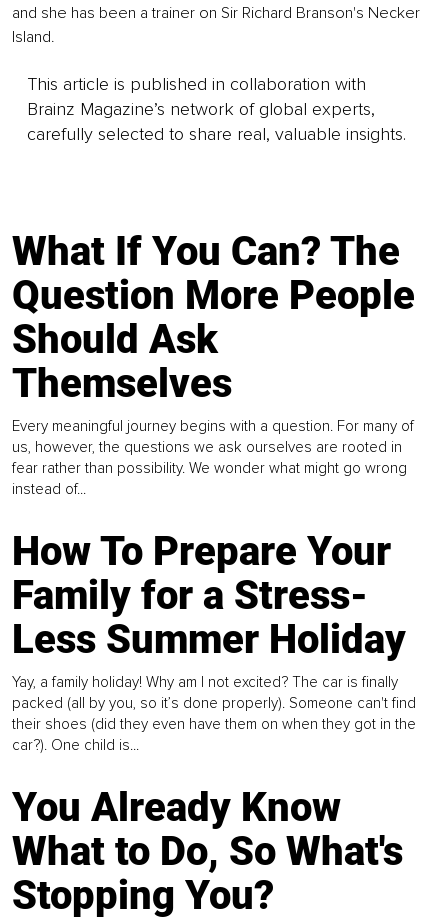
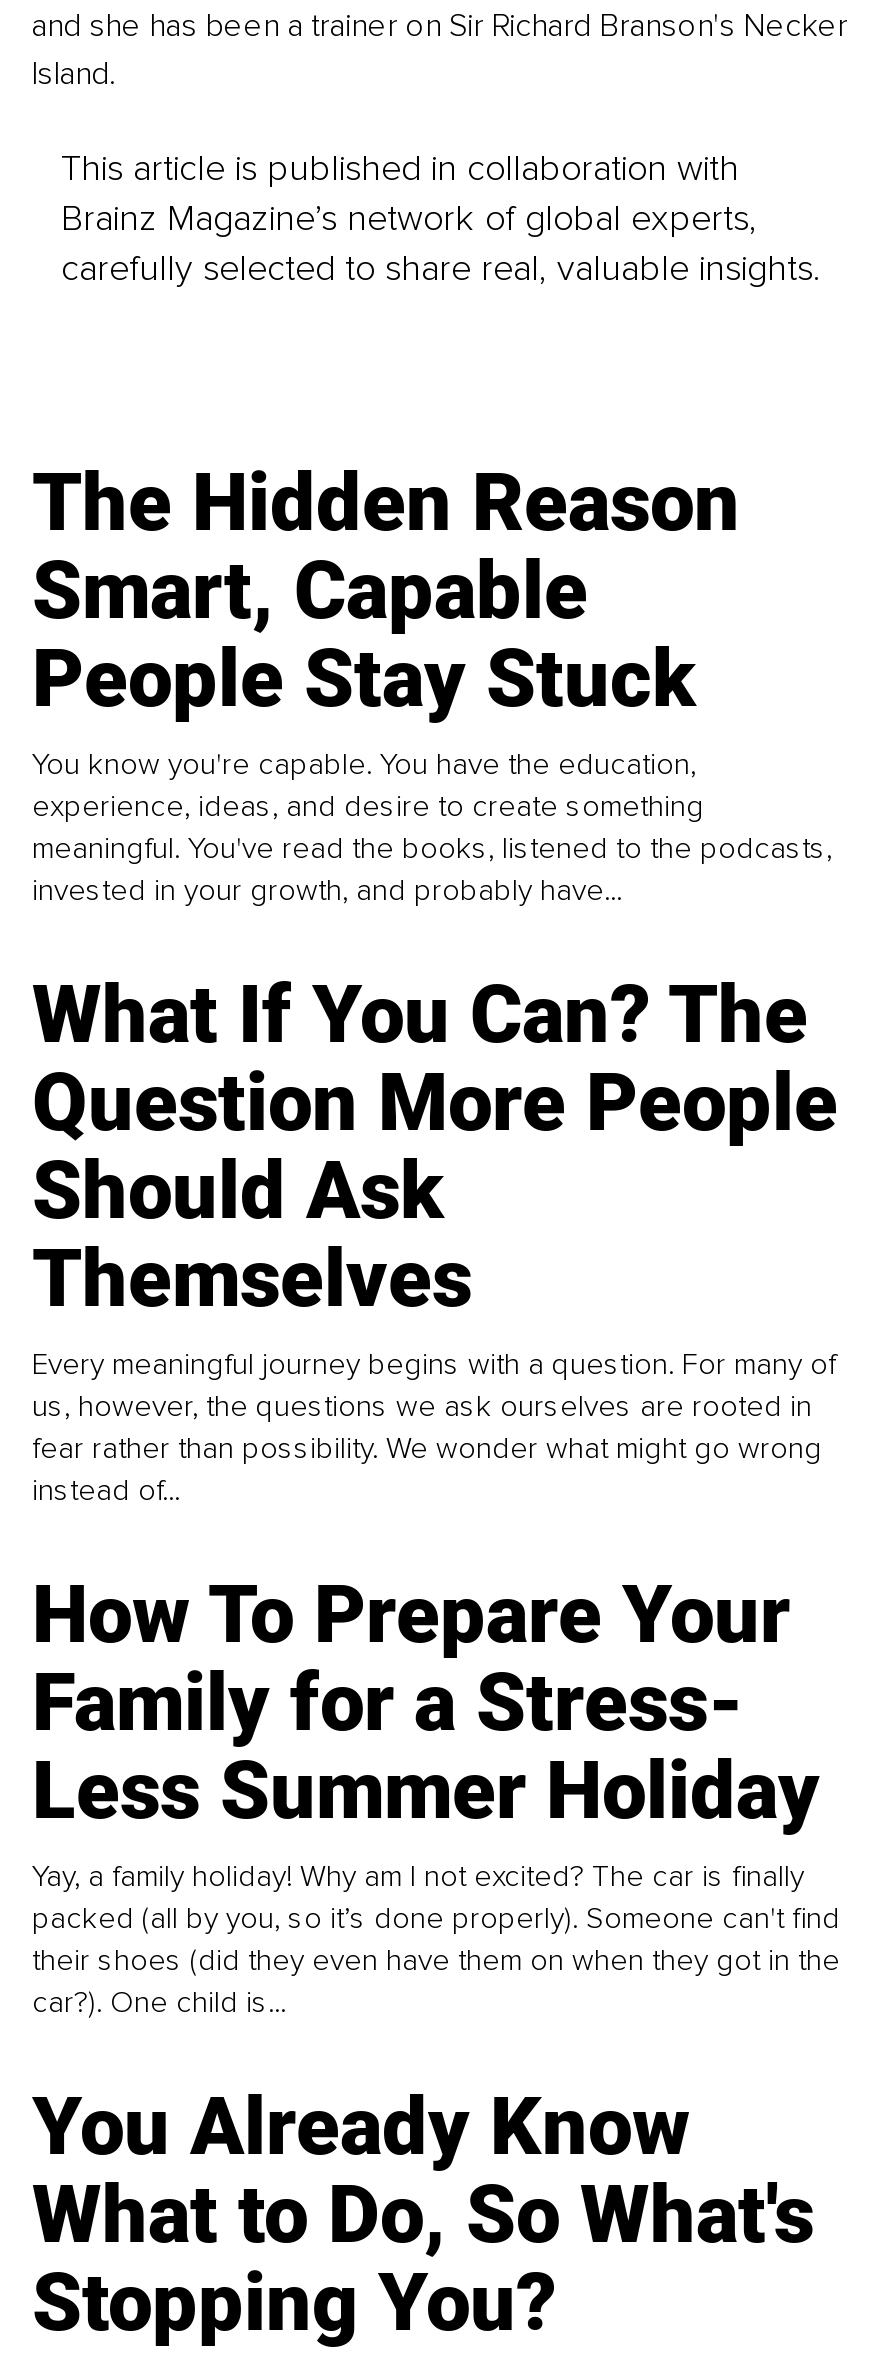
+ The Hidden Reason
+ Smart, Capable
+ People Stay Stuck
+ You know you're capable. You have the education,
+ experience, ideas, and desire to create something
+ meaningful. You've read the books, listened to the podcasts,
+ invested in your growth, and probably have...
